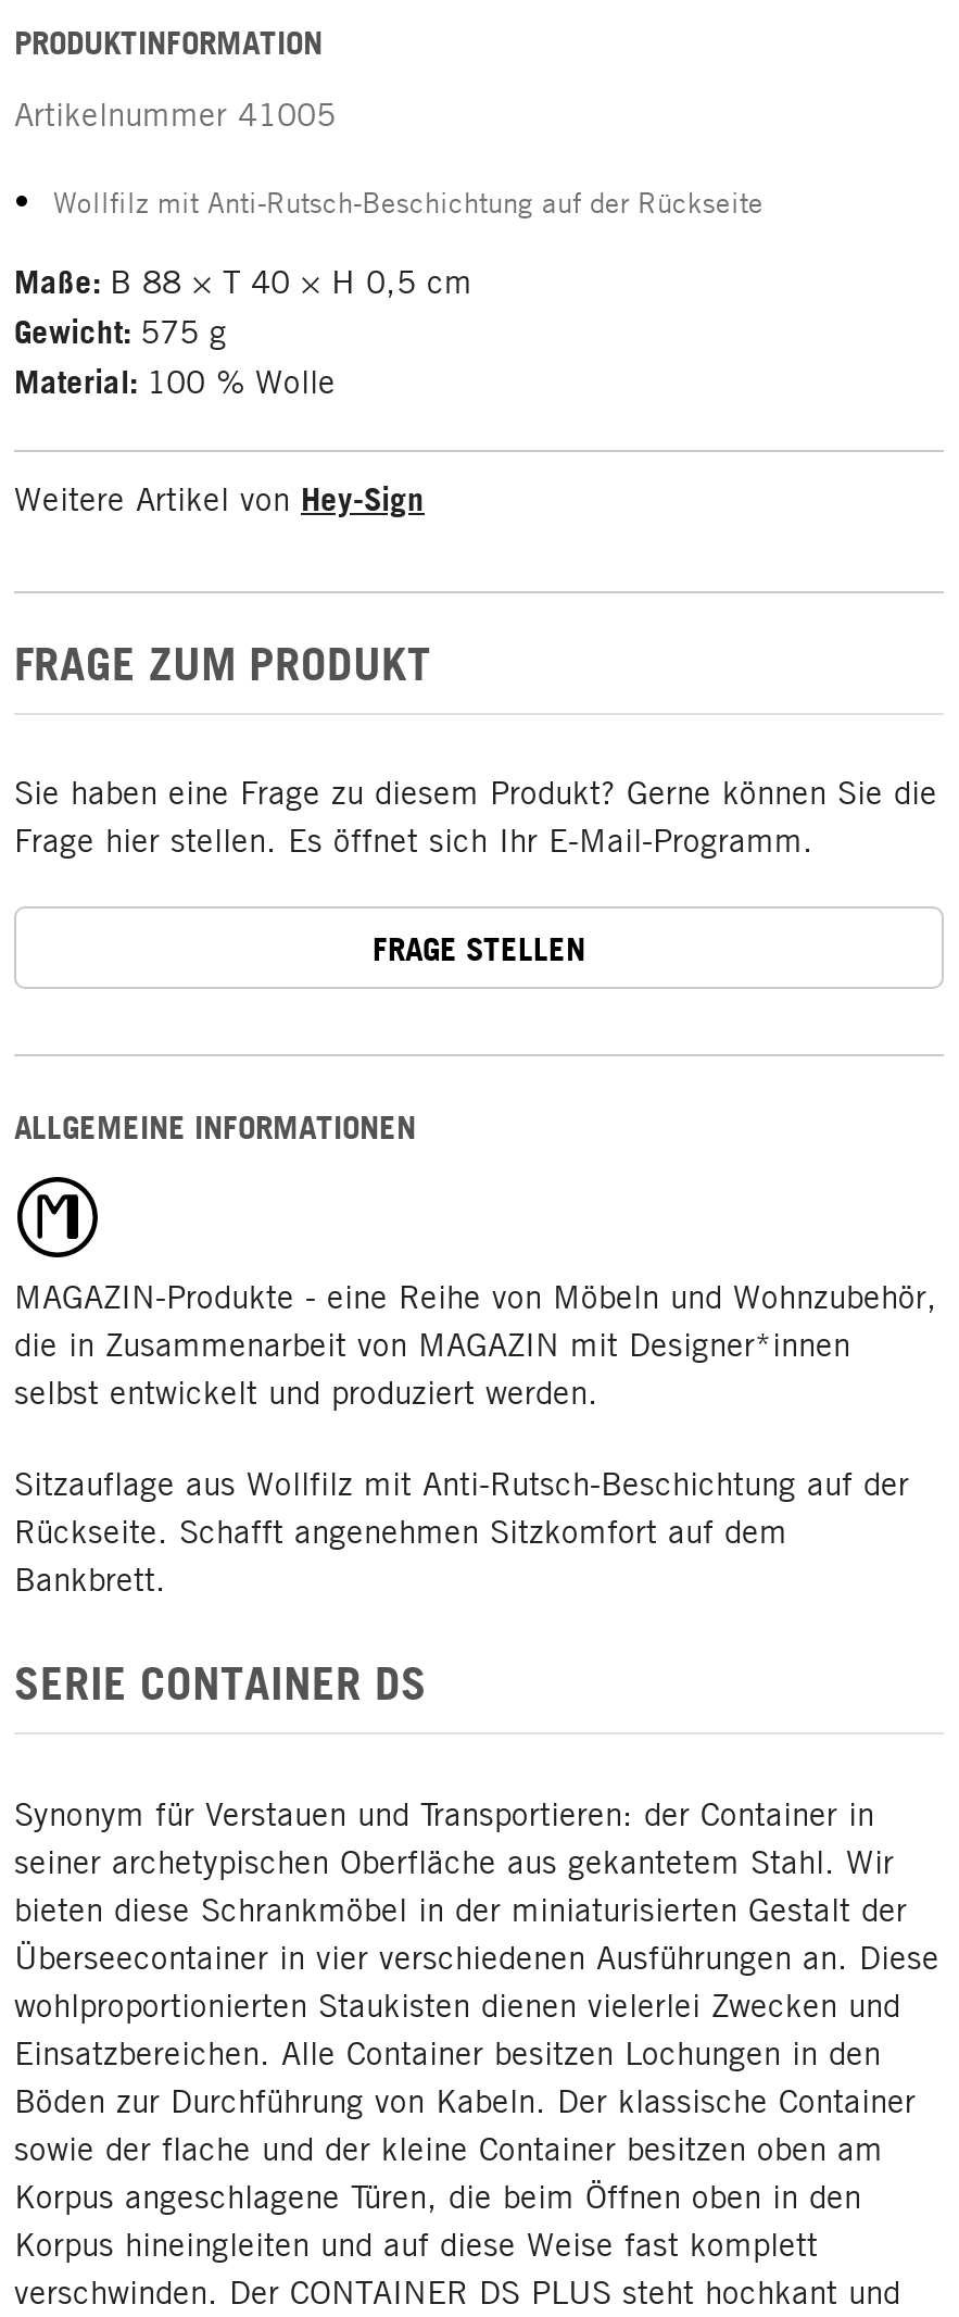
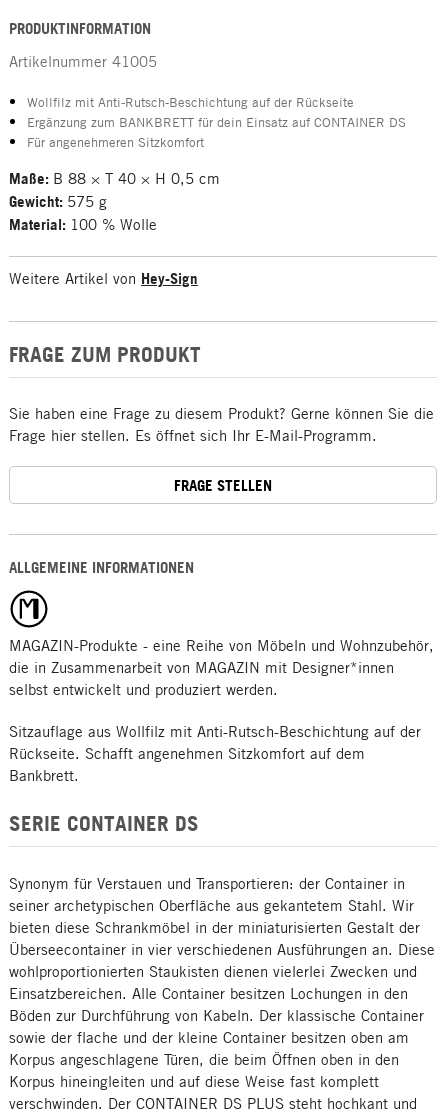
+ Ergänzung zum BANKBRETT für dein Einsatz auf CONTAINER DS
+ Für angenehmeren Sitzkomfort
